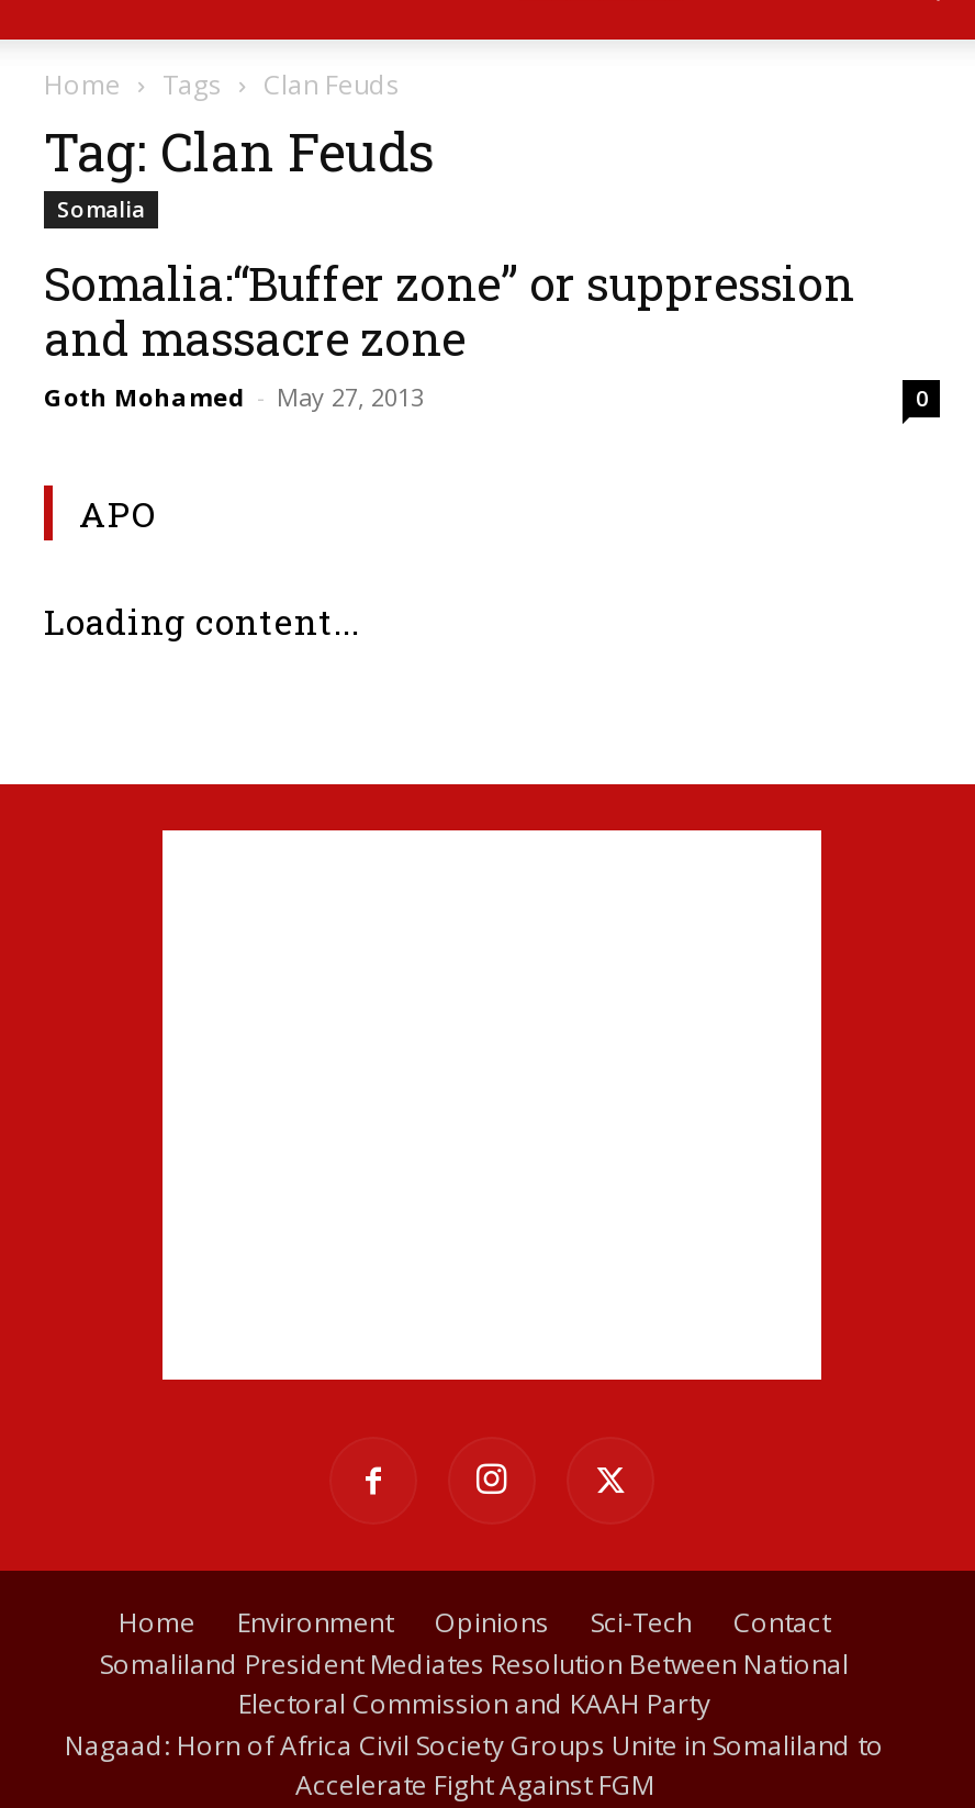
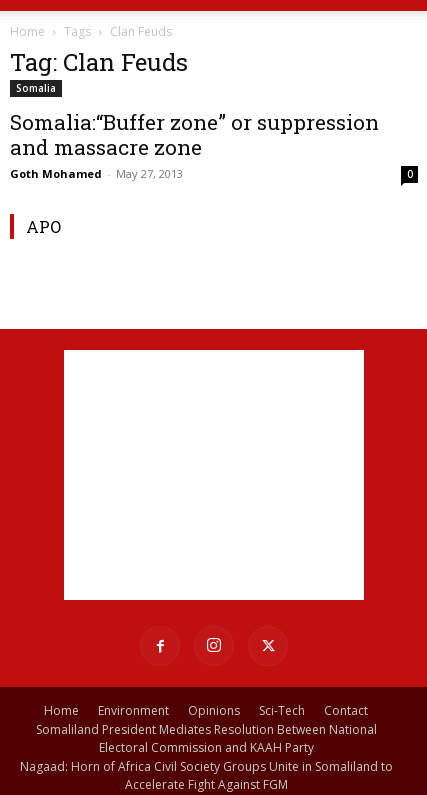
- Loading content...
